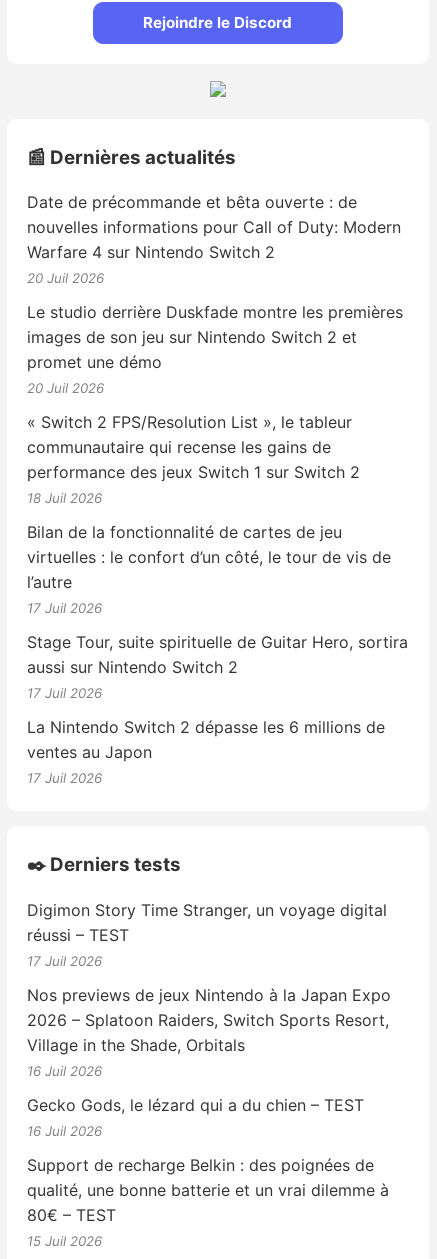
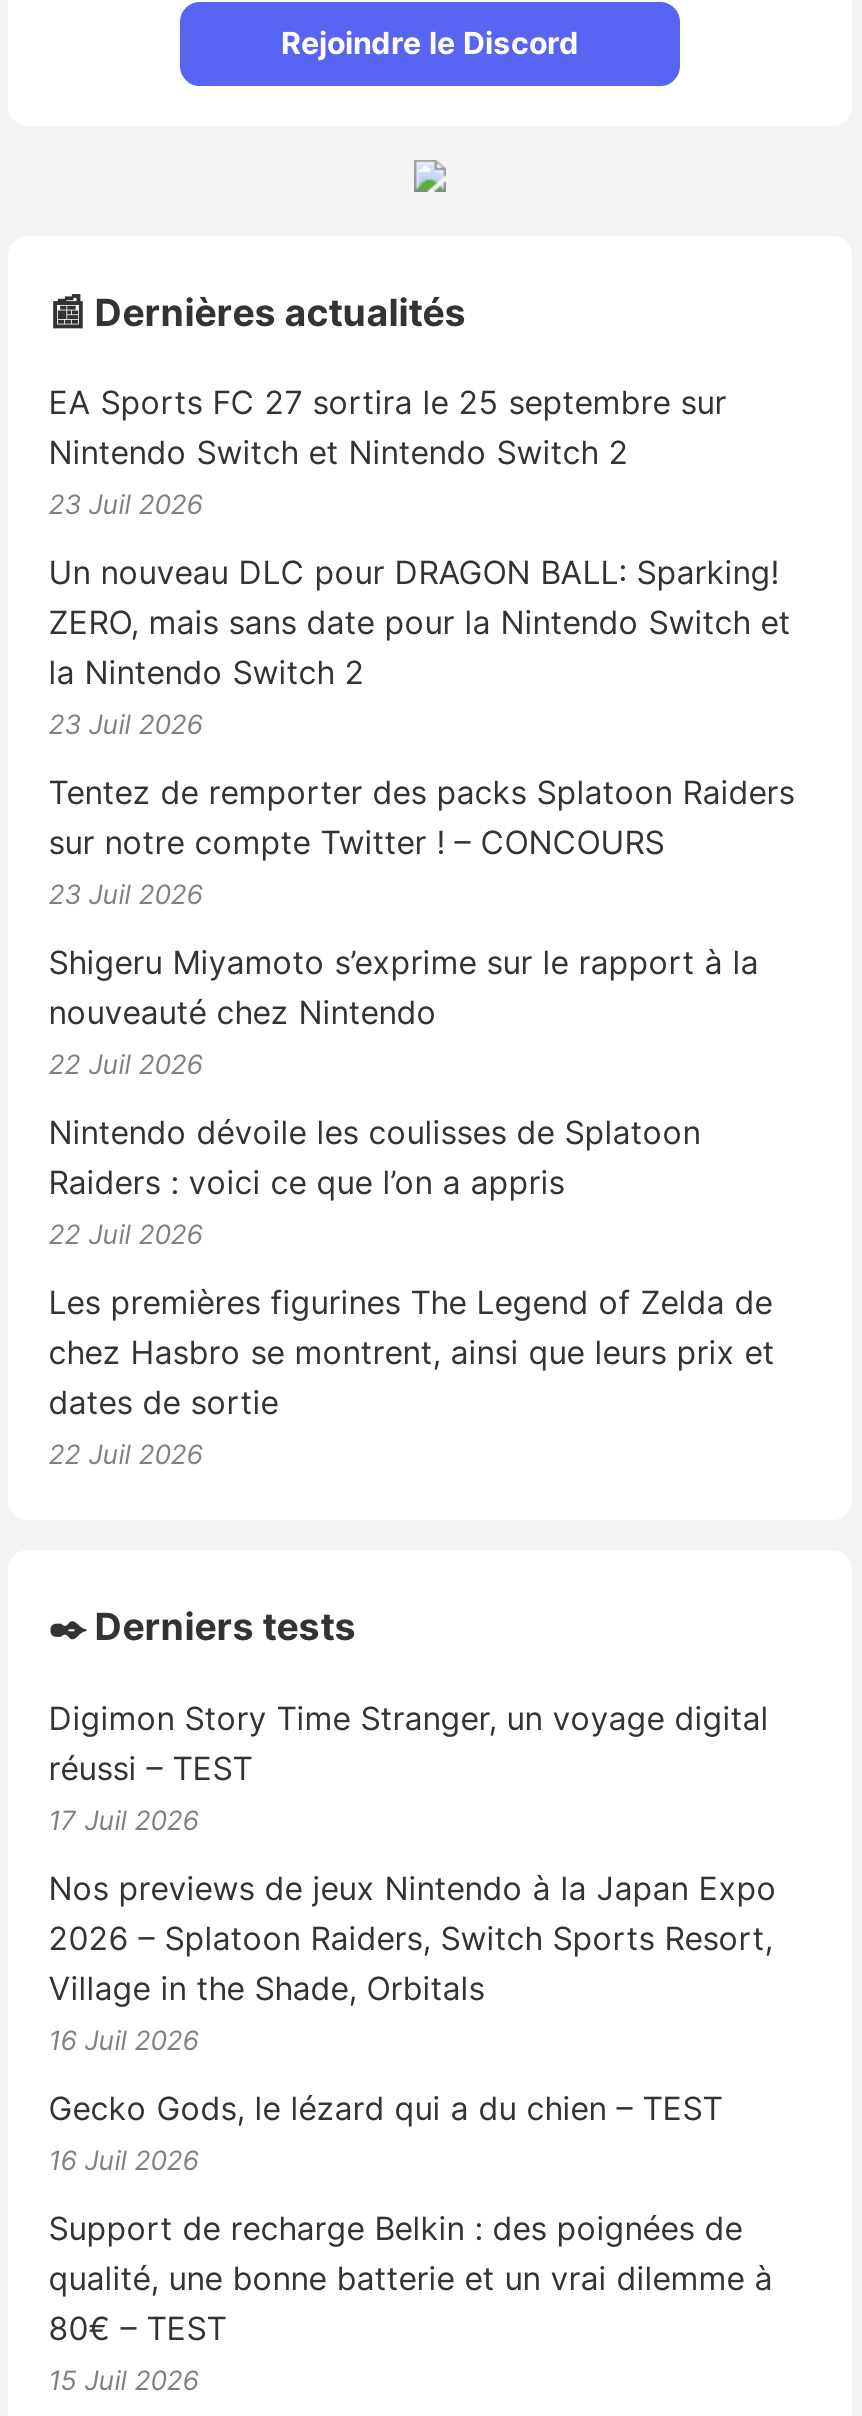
- Date de précommande et bêta ouverte : de
- nouvelles informations pour Call of Duty: Modern
- Warfare 4 sur Nintendo Switch 2
- 20 Juil 2026
+ EA Sports FC 27 sortira le 25 septembre sur
+ Nintendo Switch et Nintendo Switch 2
+ 23 Juil 2026

- Le studio derrière Duskfade montre les premières
- images de son jeu sur Nintendo Switch 2 et
- promet une démo
- 20 Juil 2026
+ Un nouveau DLC pour DRAGON BALL: Sparking!
+ ZERO, mais sans date pour la Nintendo Switch et
+ la Nintendo Switch 2
+ 23 Juil 2026

- « Switch 2 FPS/Resolution List », le tableur
- communautaire qui recense les gains de
- performance des jeux Switch 1 sur Switch 2
- 18 Juil 2026
+ Tentez de remporter des packs Splatoon Raiders
+ sur notre compte Twitter ! – CONCOURS
+ 23 Juil 2026

- Bilan de la fonctionnalité de cartes de jeu
- virtuelles : le confort d’un côté, le tour de vis de
- l’autre
- 17 Juil 2026
+ Shigeru Miyamoto s’exprime sur le rapport à la
+ nouveauté chez Nintendo
+ 22 Juil 2026

- Stage Tour, suite spirituelle de Guitar Hero, sortira
- aussi sur Nintendo Switch 2
- 17 Juil 2026
+ Nintendo dévoile les coulisses de Splatoon
+ Raiders : voici ce que l’on a appris
+ 22 Juil 2026

- La Nintendo Switch 2 dépasse les 6 millions de
- ventes au Japon
- 17 Juil 2026
+ Les premières figurines The Legend of Zelda de
+ chez Hasbro se montrent, ainsi que leurs prix et
+ dates de sortie
+ 22 Juil 2026
